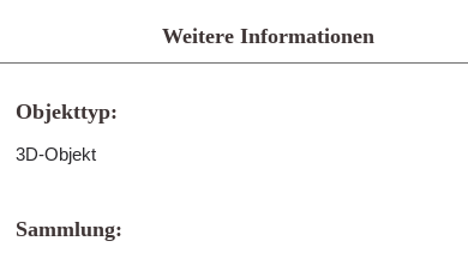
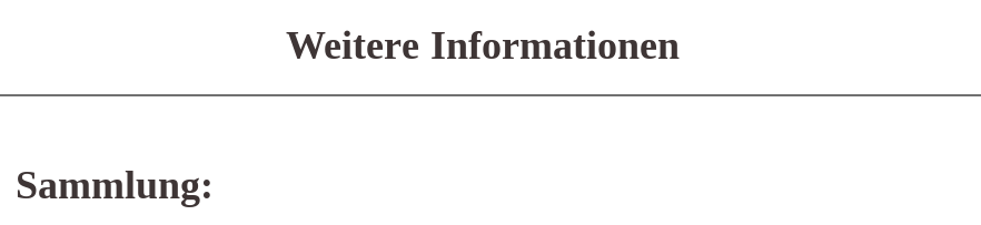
- Objekttyp:
- 3D-Objekt
